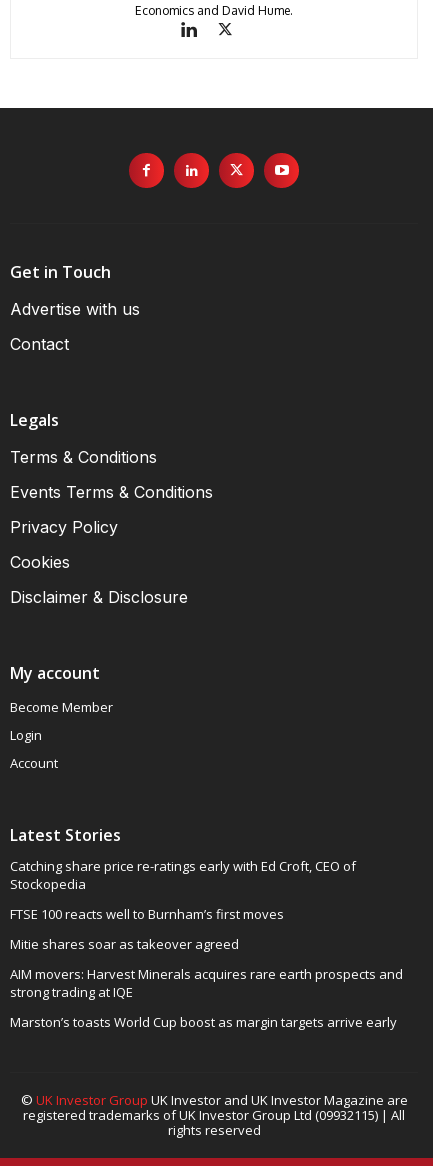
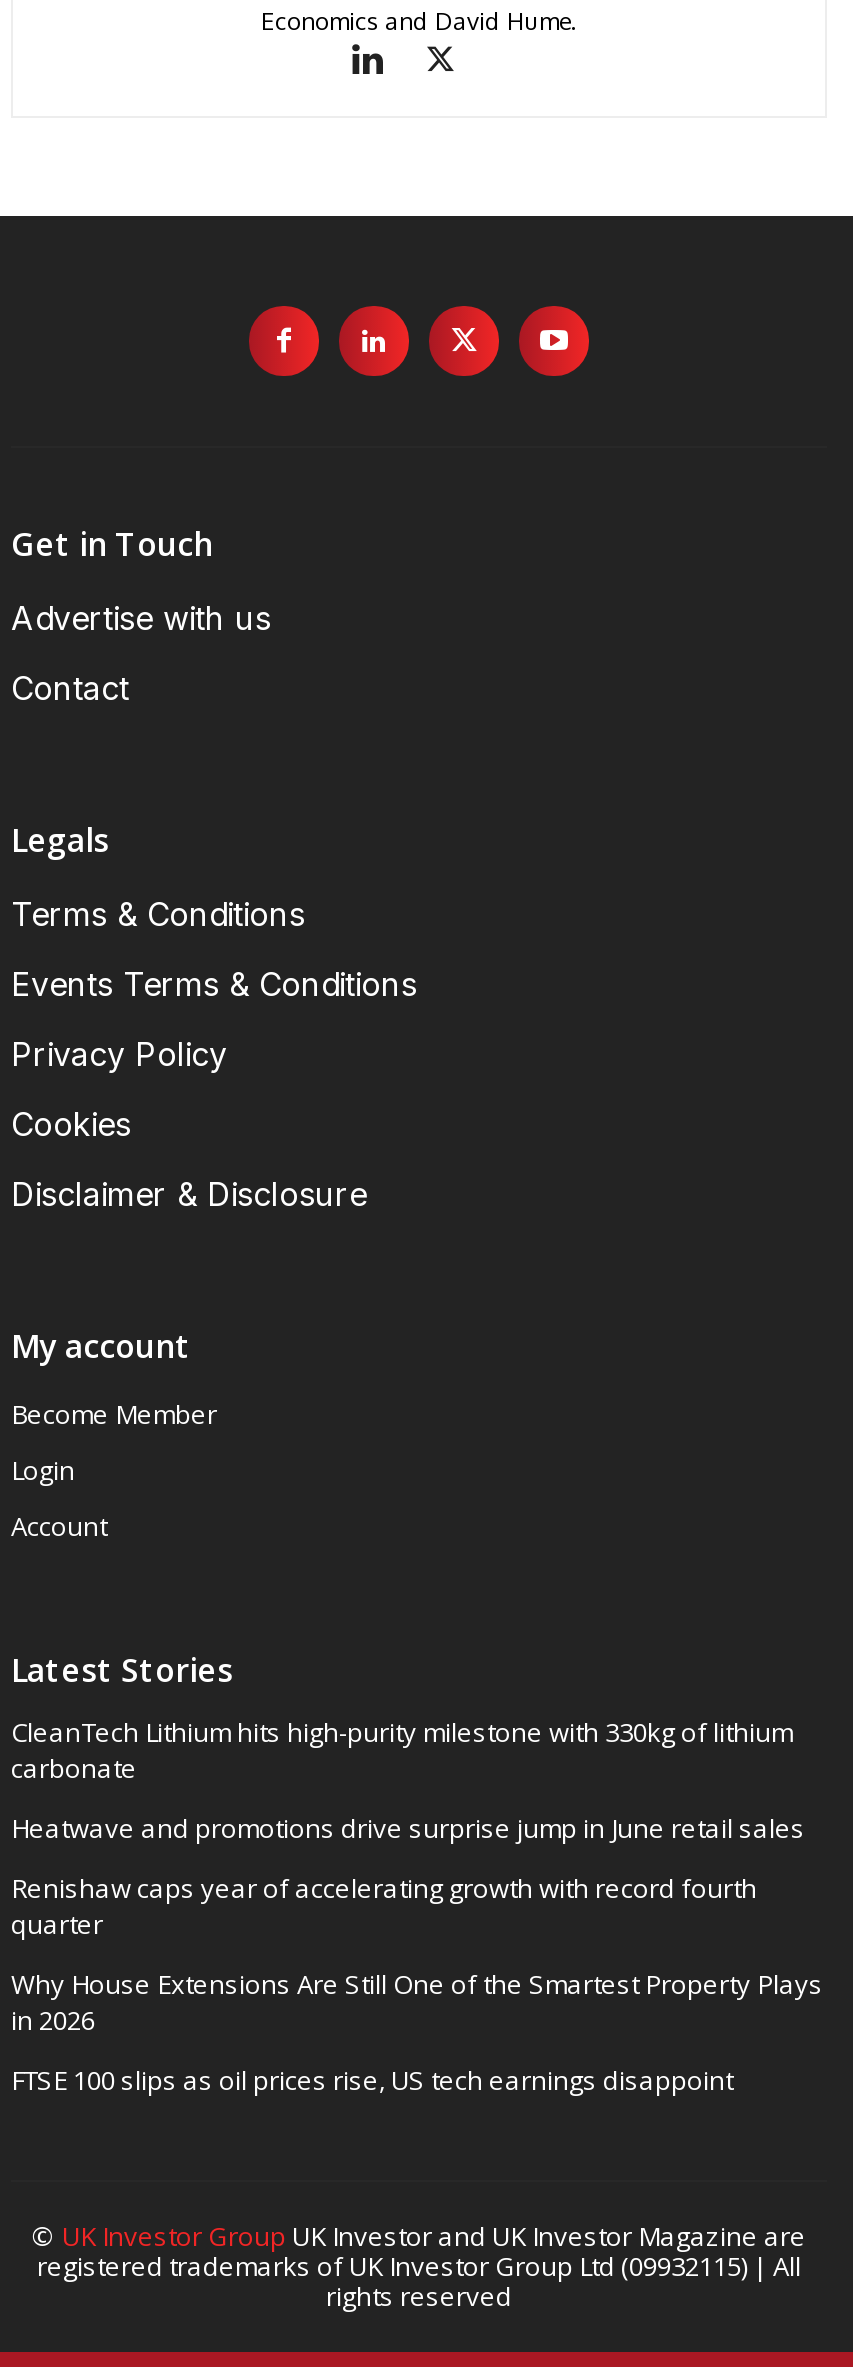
- Catching share price re-ratings early with Ed Croft, CEO of
- Stockopedia
+ CleanTech Lithium hits high-purity milestone with 330kg of lithium
+ carbonate

- FTSE 100 reacts well to Burnham’s first moves
+ Heatwave and promotions drive surprise jump in June retail sales

- Mitie shares soar as takeover agreed
+ Renishaw caps year of accelerating growth with record fourth
+ quarter

- AIM movers: Harvest Minerals acquires rare earth prospects and
- strong trading at IQE
+ Why House Extensions Are Still One of the Smartest Property Plays
+ in 2026

- Marston’s toasts World Cup boost as margin targets arrive early
+ FTSE 100 slips as oil prices rise, US tech earnings disappoint
